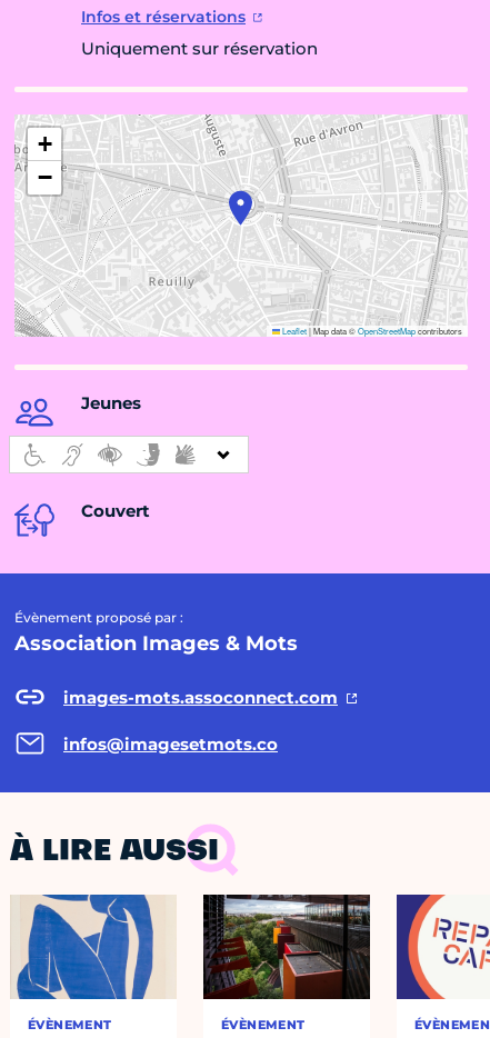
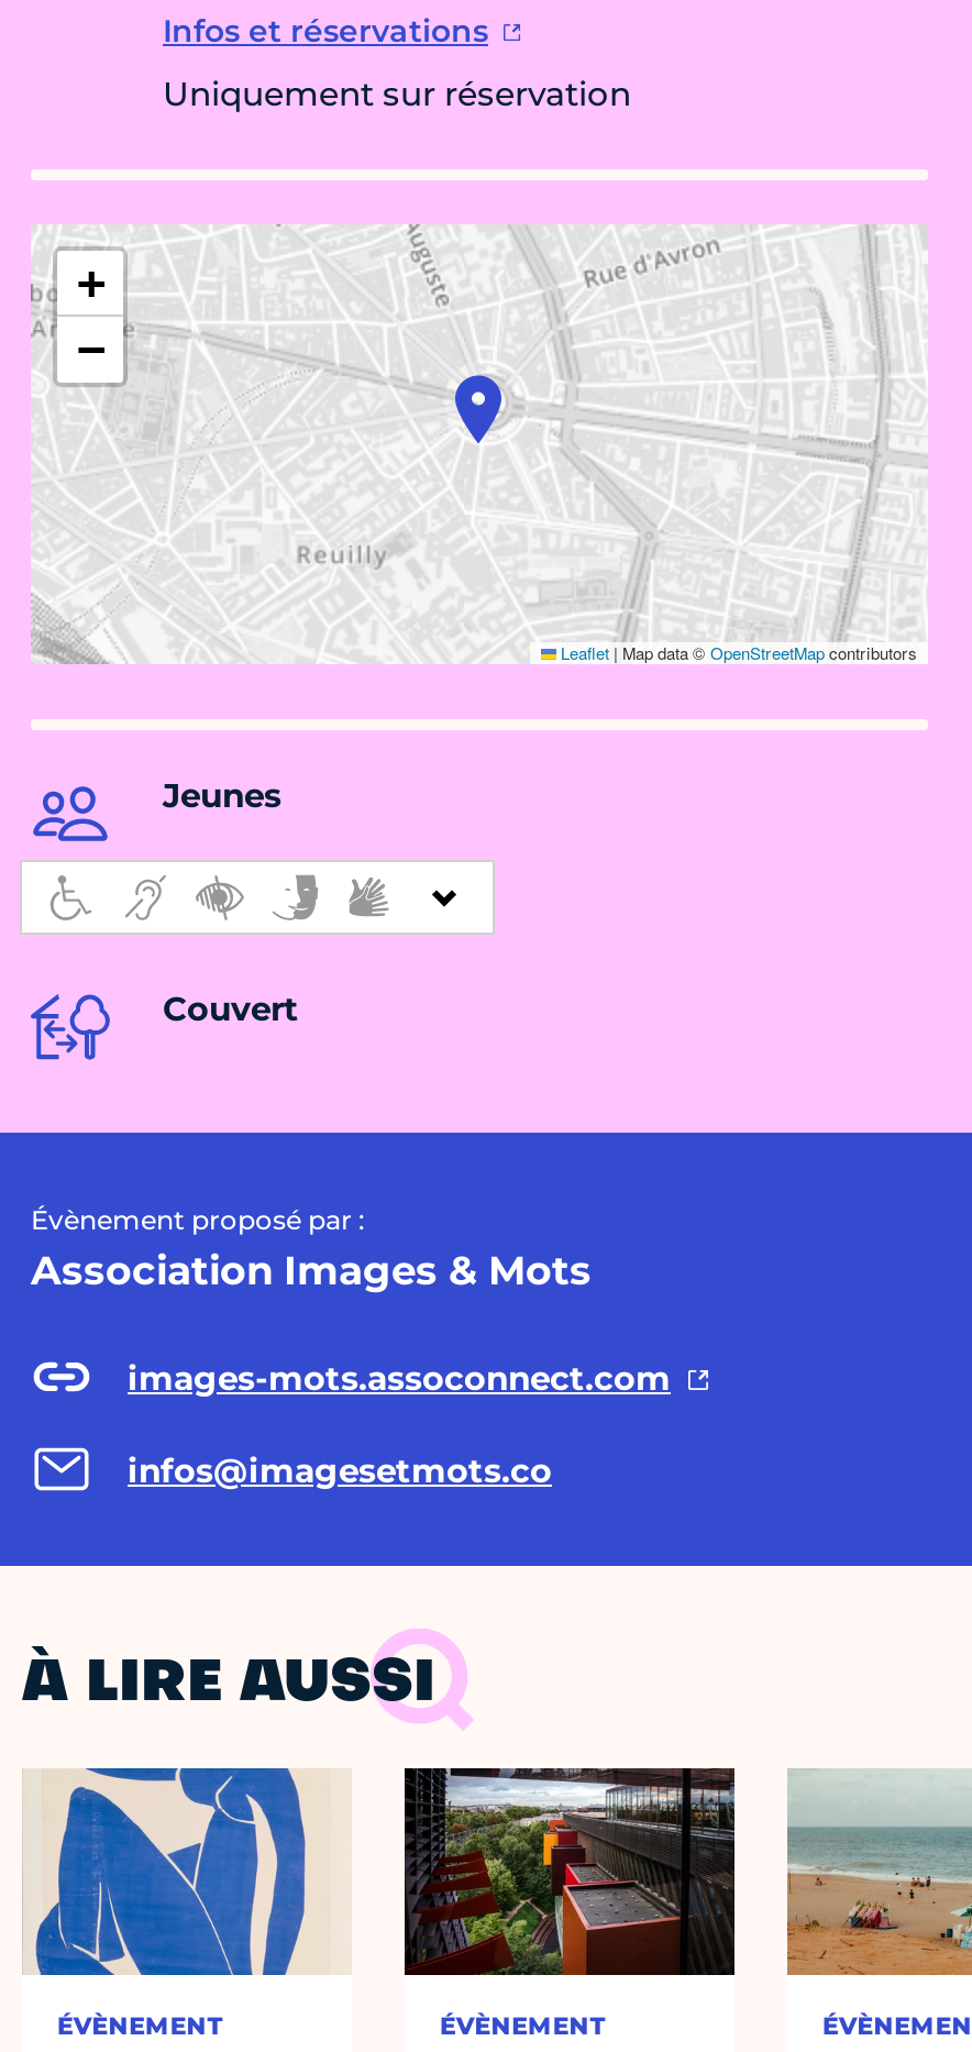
- [image]
+ [image]
